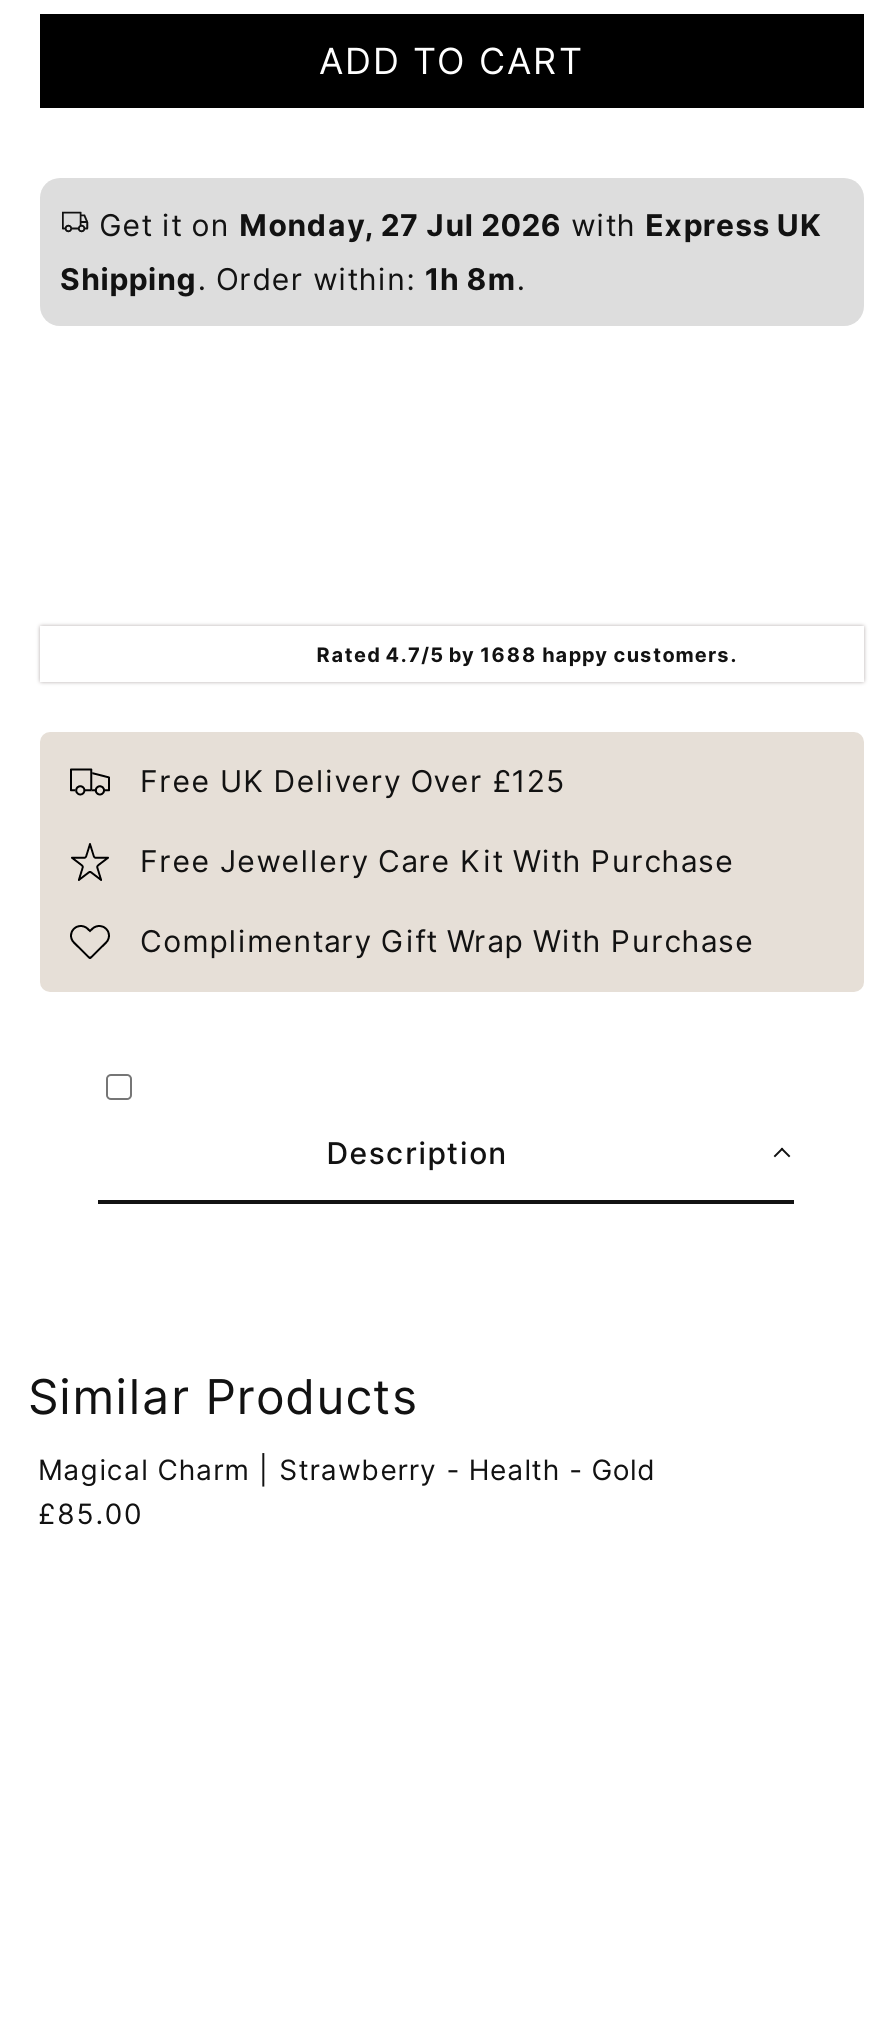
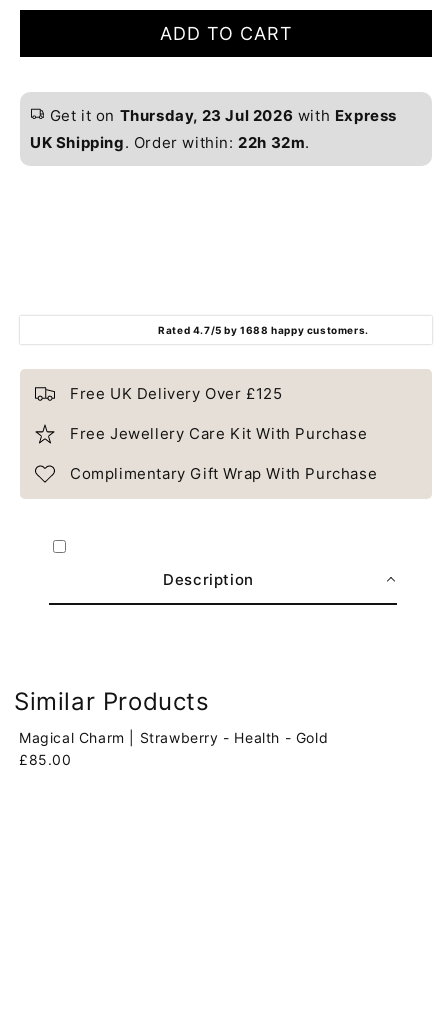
- Get it on Monday, 27 Jul 2026 with Express UK
- Shipping. Order within: 1h 8m.
+ Get it on Thursday, 23 Jul 2026 with Express
+ UK Shipping. Order within: 22h 32m.
